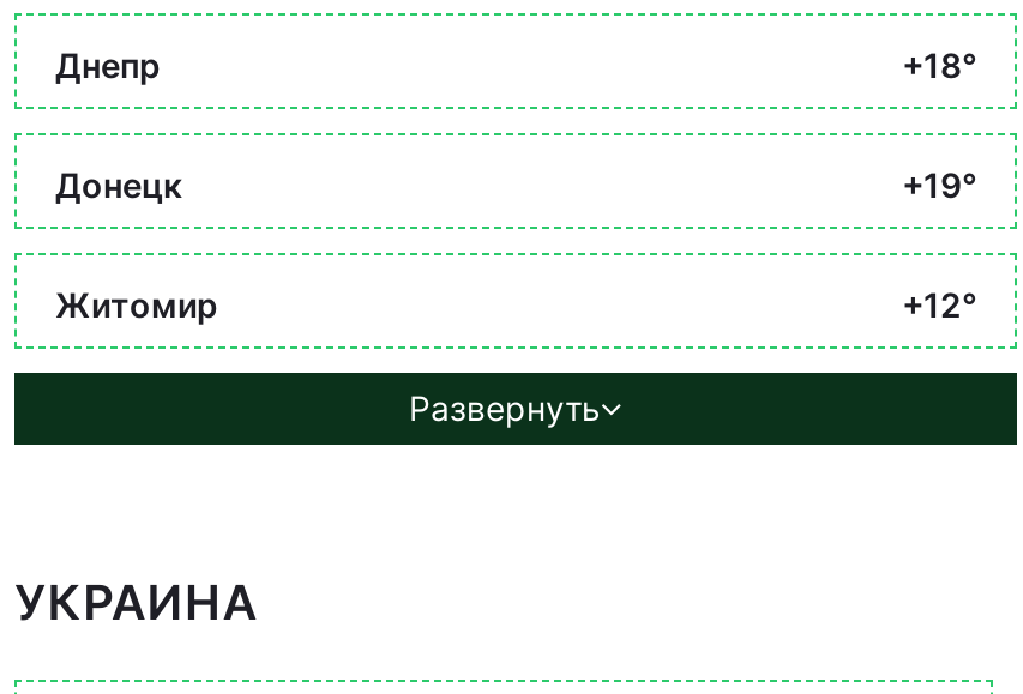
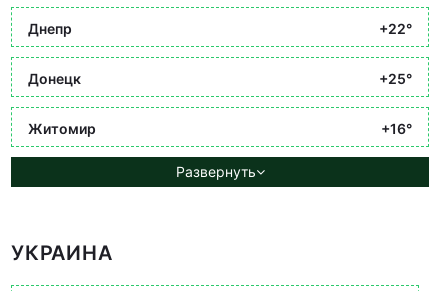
- +18°
+ +22°

- +19°
+ +25°

- +12°
+ +16°
